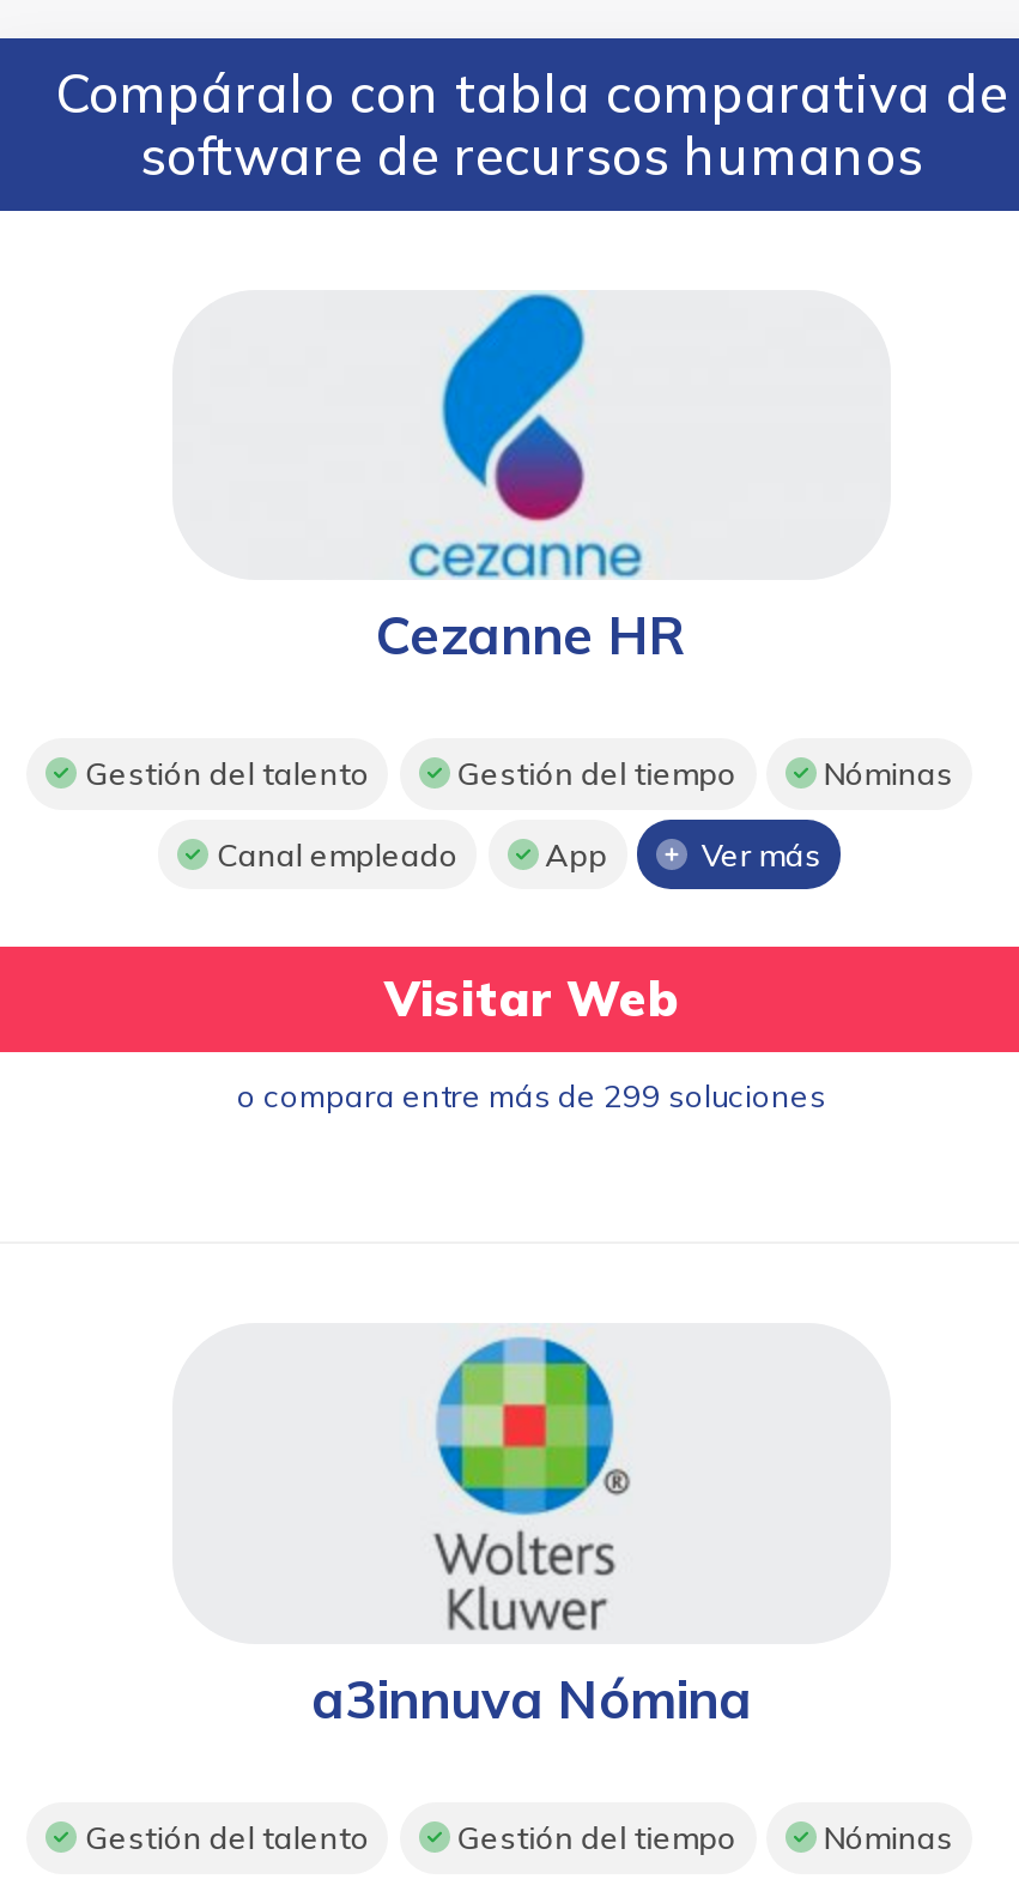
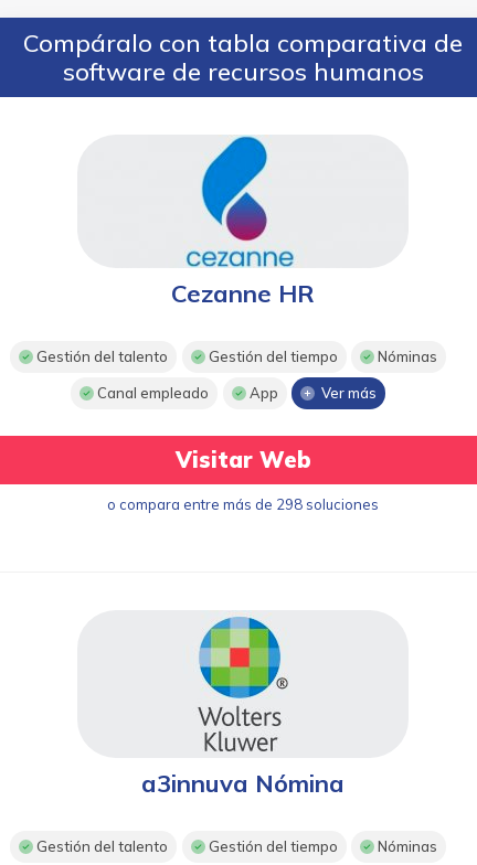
- o compara entre más de 299 soluciones
+ o compara entre más de 298 soluciones
